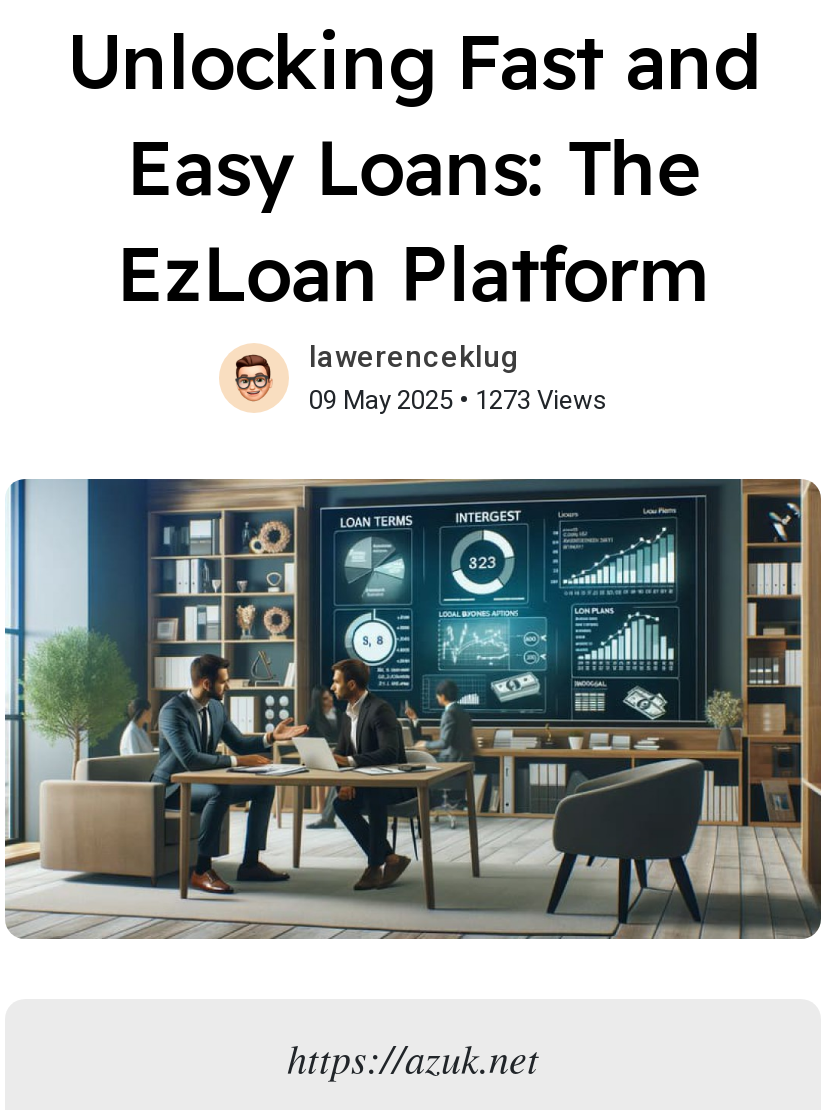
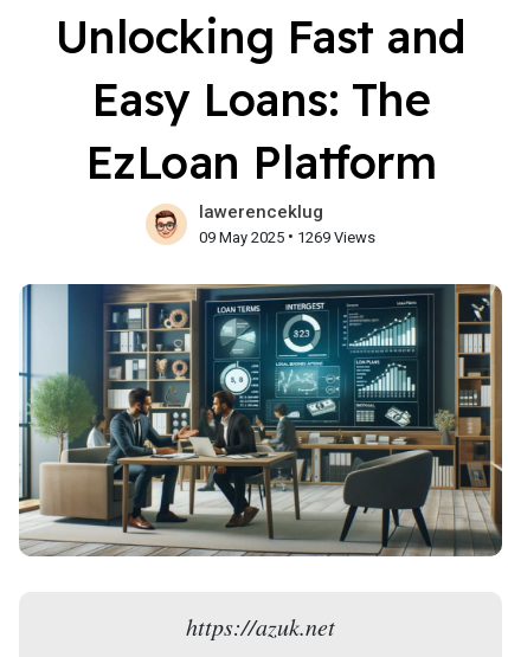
- 09 May 2025 • 1273 Views
+ 09 May 2025 • 1269 Views
